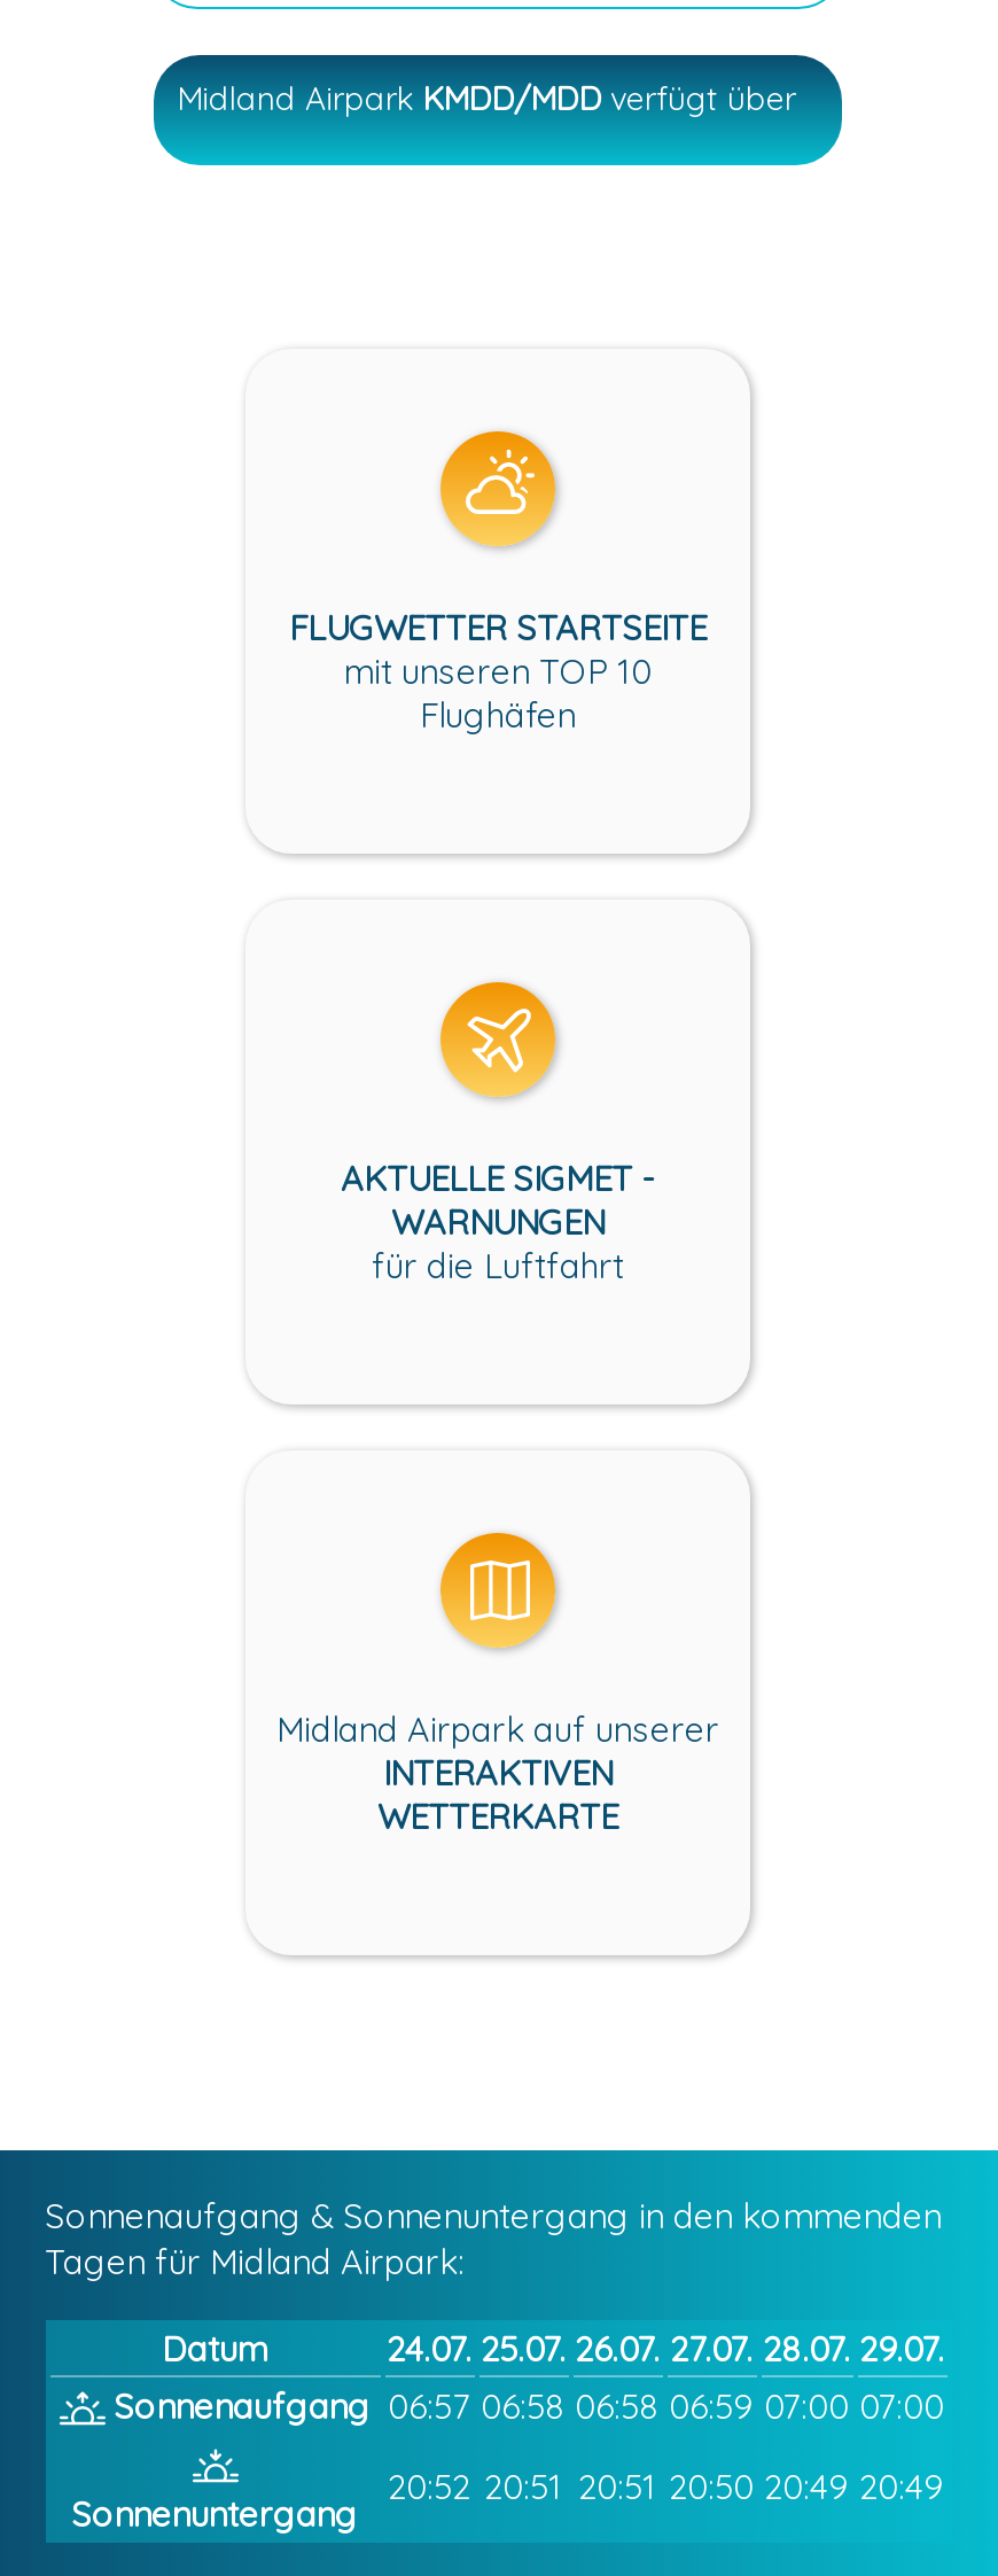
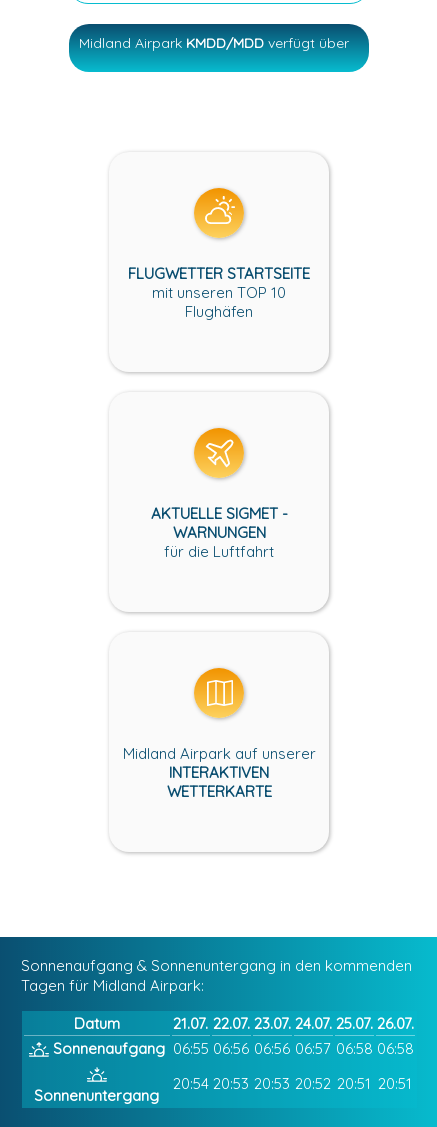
- 24.07. 25.07. 26.07. 27.07. 28.07. 29.07.
+ 21.07. 22.07. 23.07. 24.07. 25.07. 26.07.

- Sonnenaufgang 06:57 06:58 06:58 06:59 07:00 07:00
+ Sonnenaufgang 06:55 06:56 06:56 06:57 06:58 06:58

- 20:52 20:51 20:51 20:50 20:49 20:49
+ 20:54 20:53 20:53 20:52 20:51 20:51
